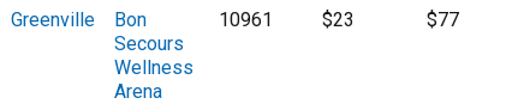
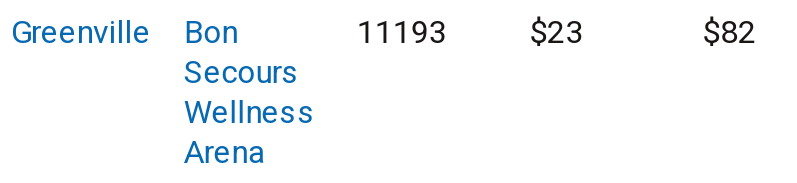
- 10961
+ 11193

- $77
+ $82
